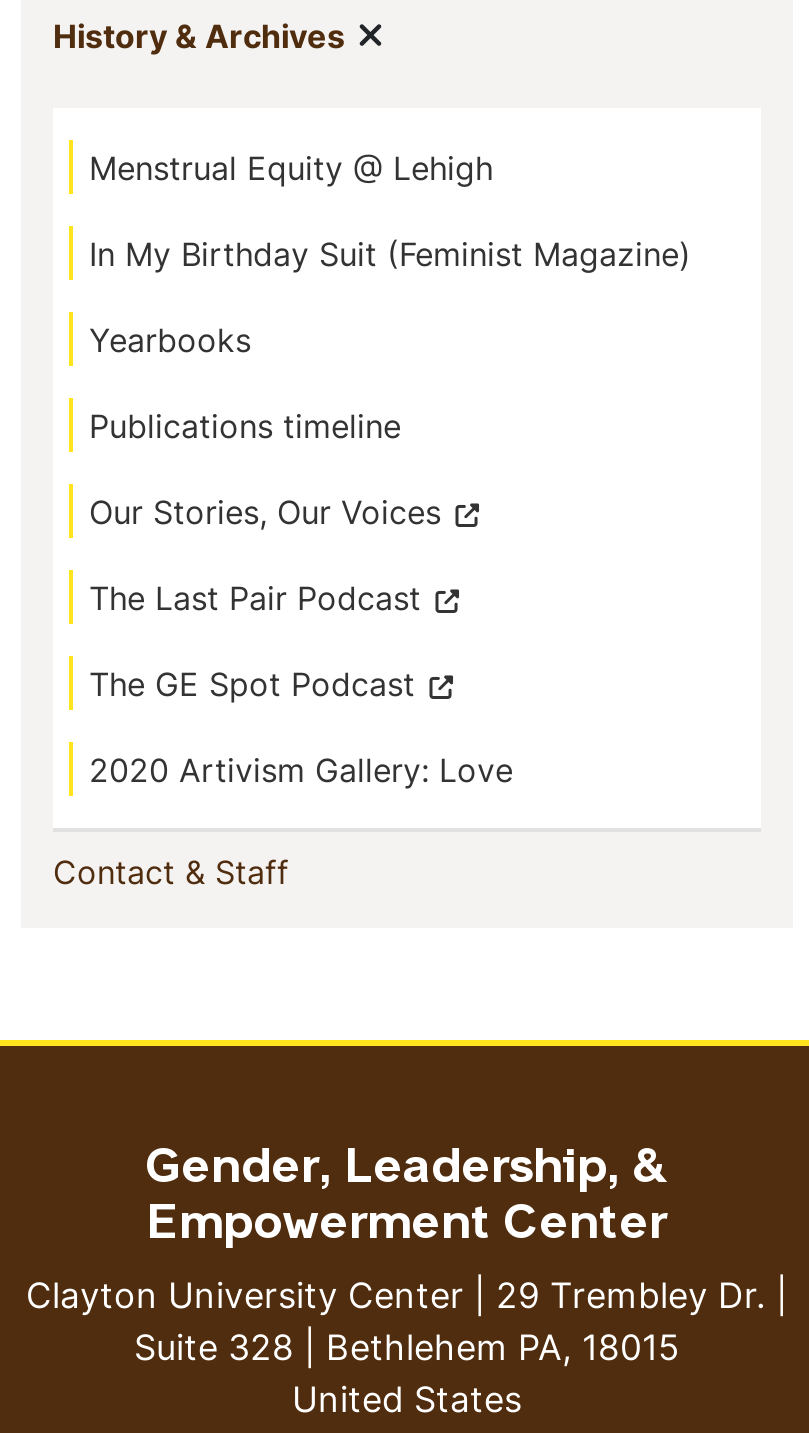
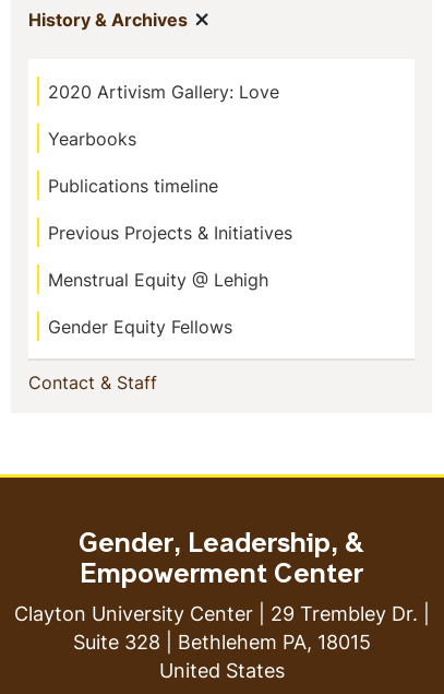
moved down: Menstrual Equity @ Lehigh

- In My Birthday Suit (Feminist Magazine)

- Our Stories, Our Voices
- The Last Pair Podcast
- The GE Spot Podcast
+ Previous Projects & Initiatives
+ Gender Equity Fellows

moved up: 2020 Artivism Gallery: Love
